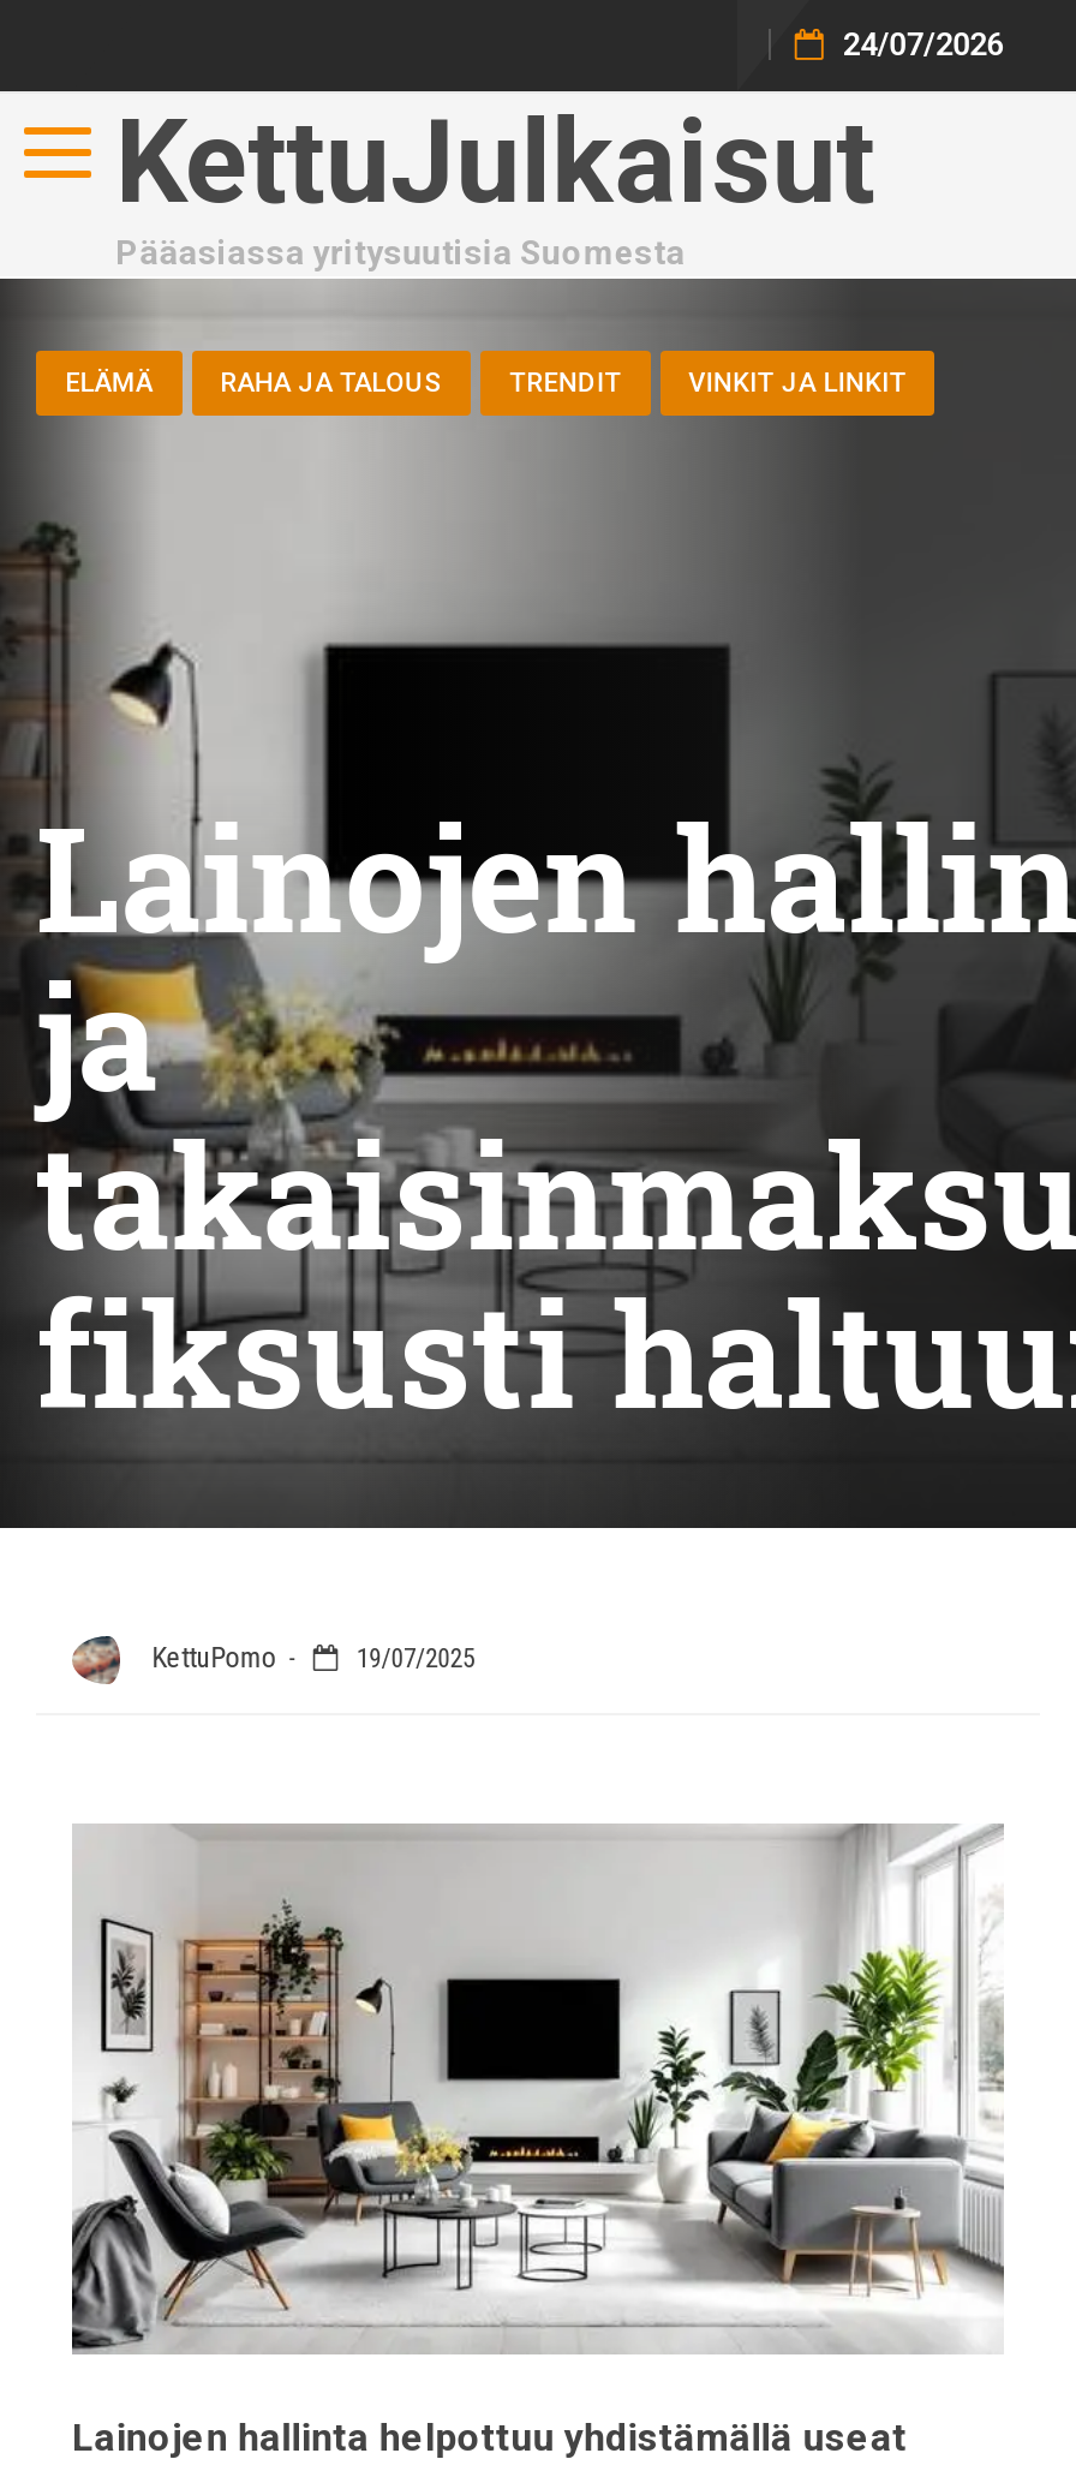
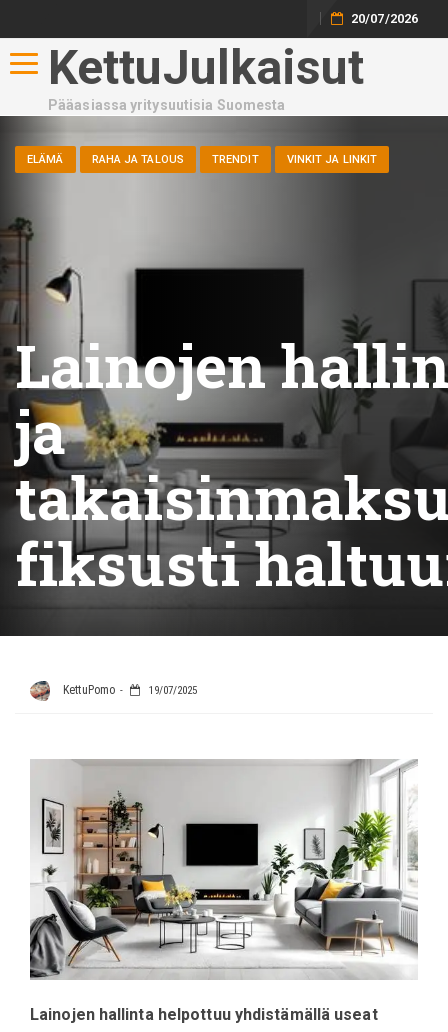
- 24/07/2026
+ 20/07/2026
